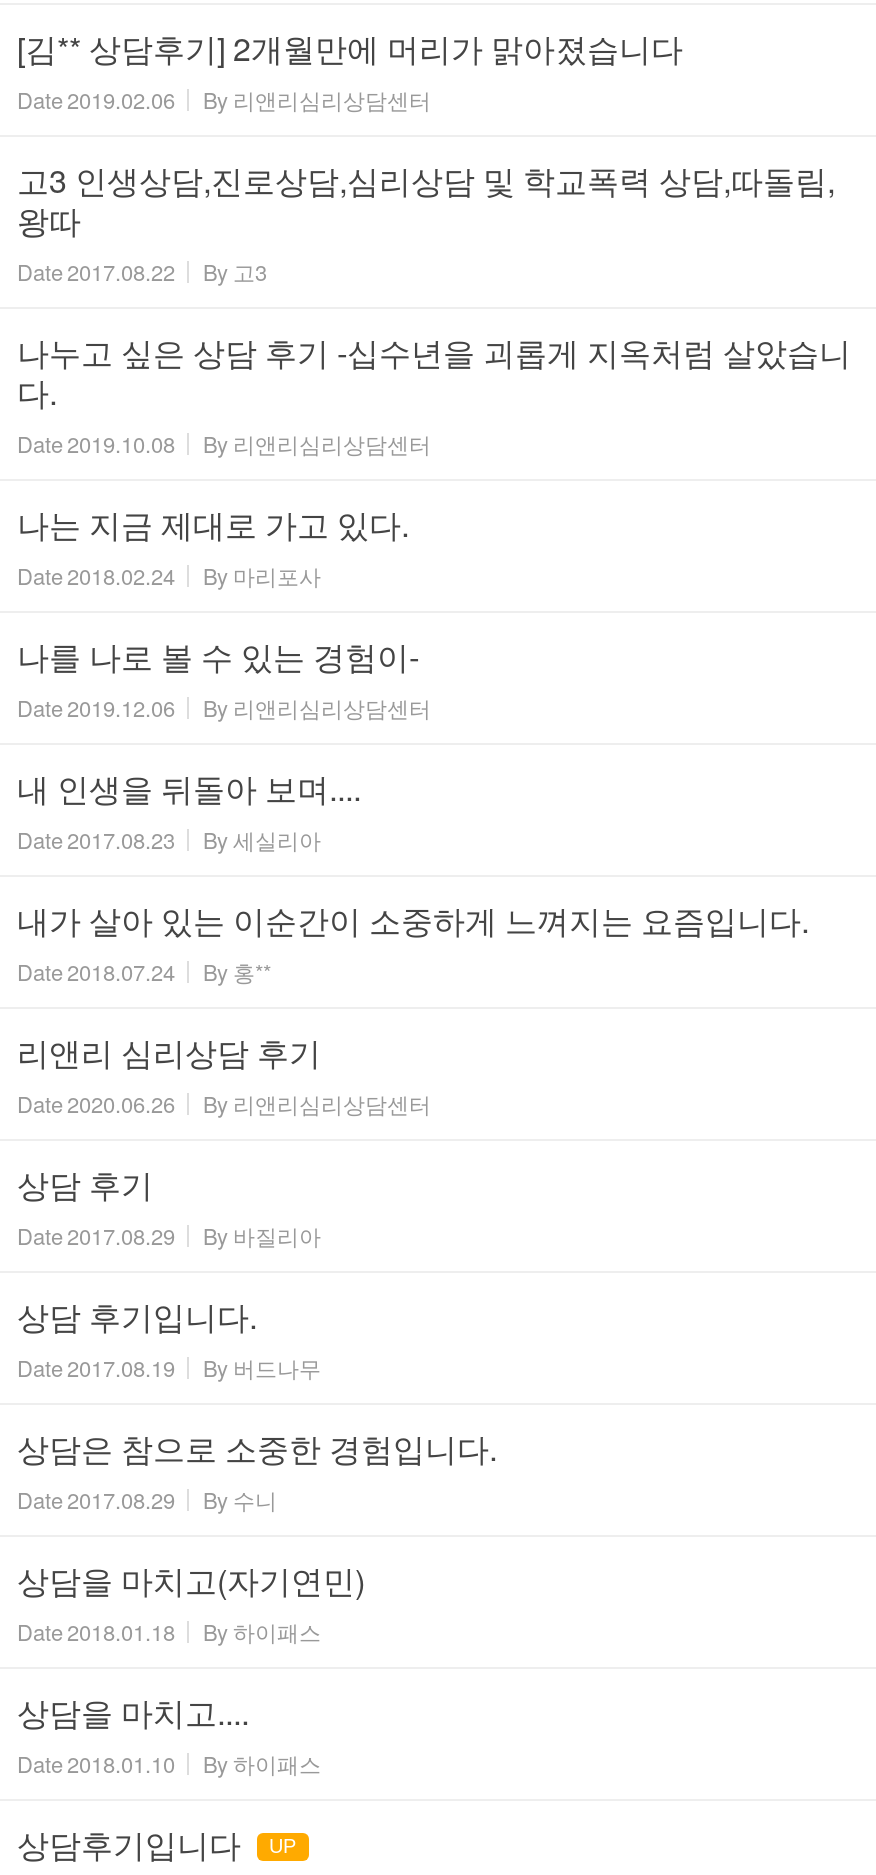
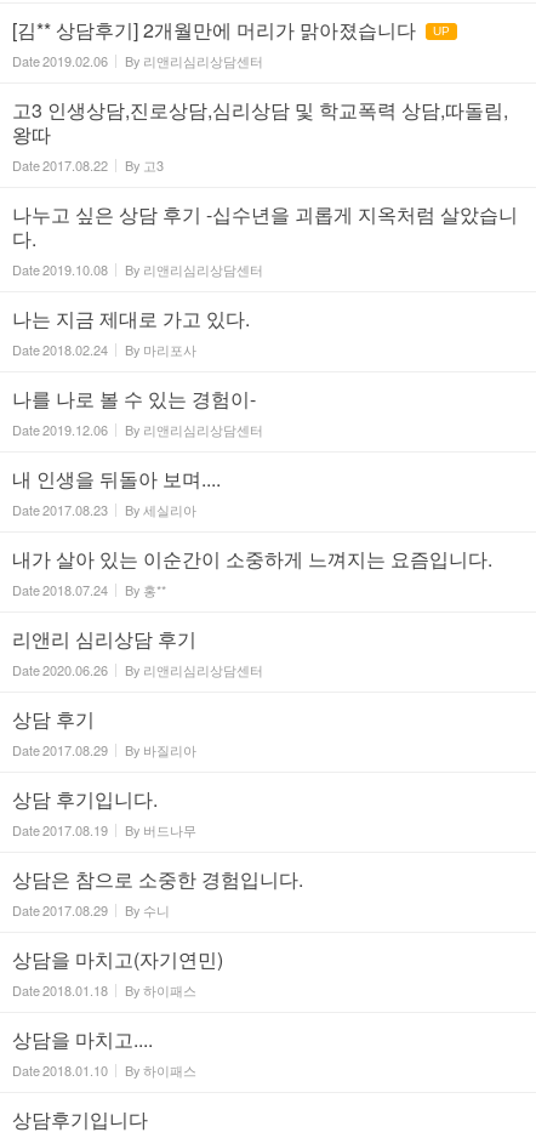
moved up: UP
